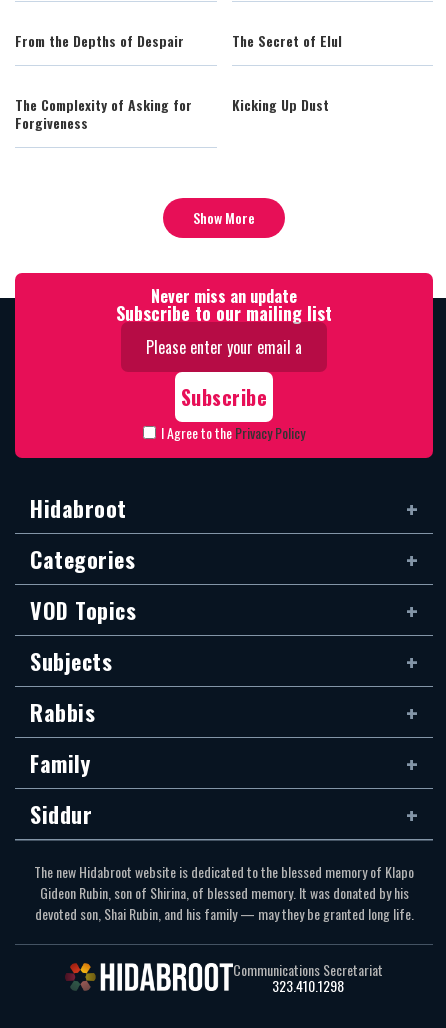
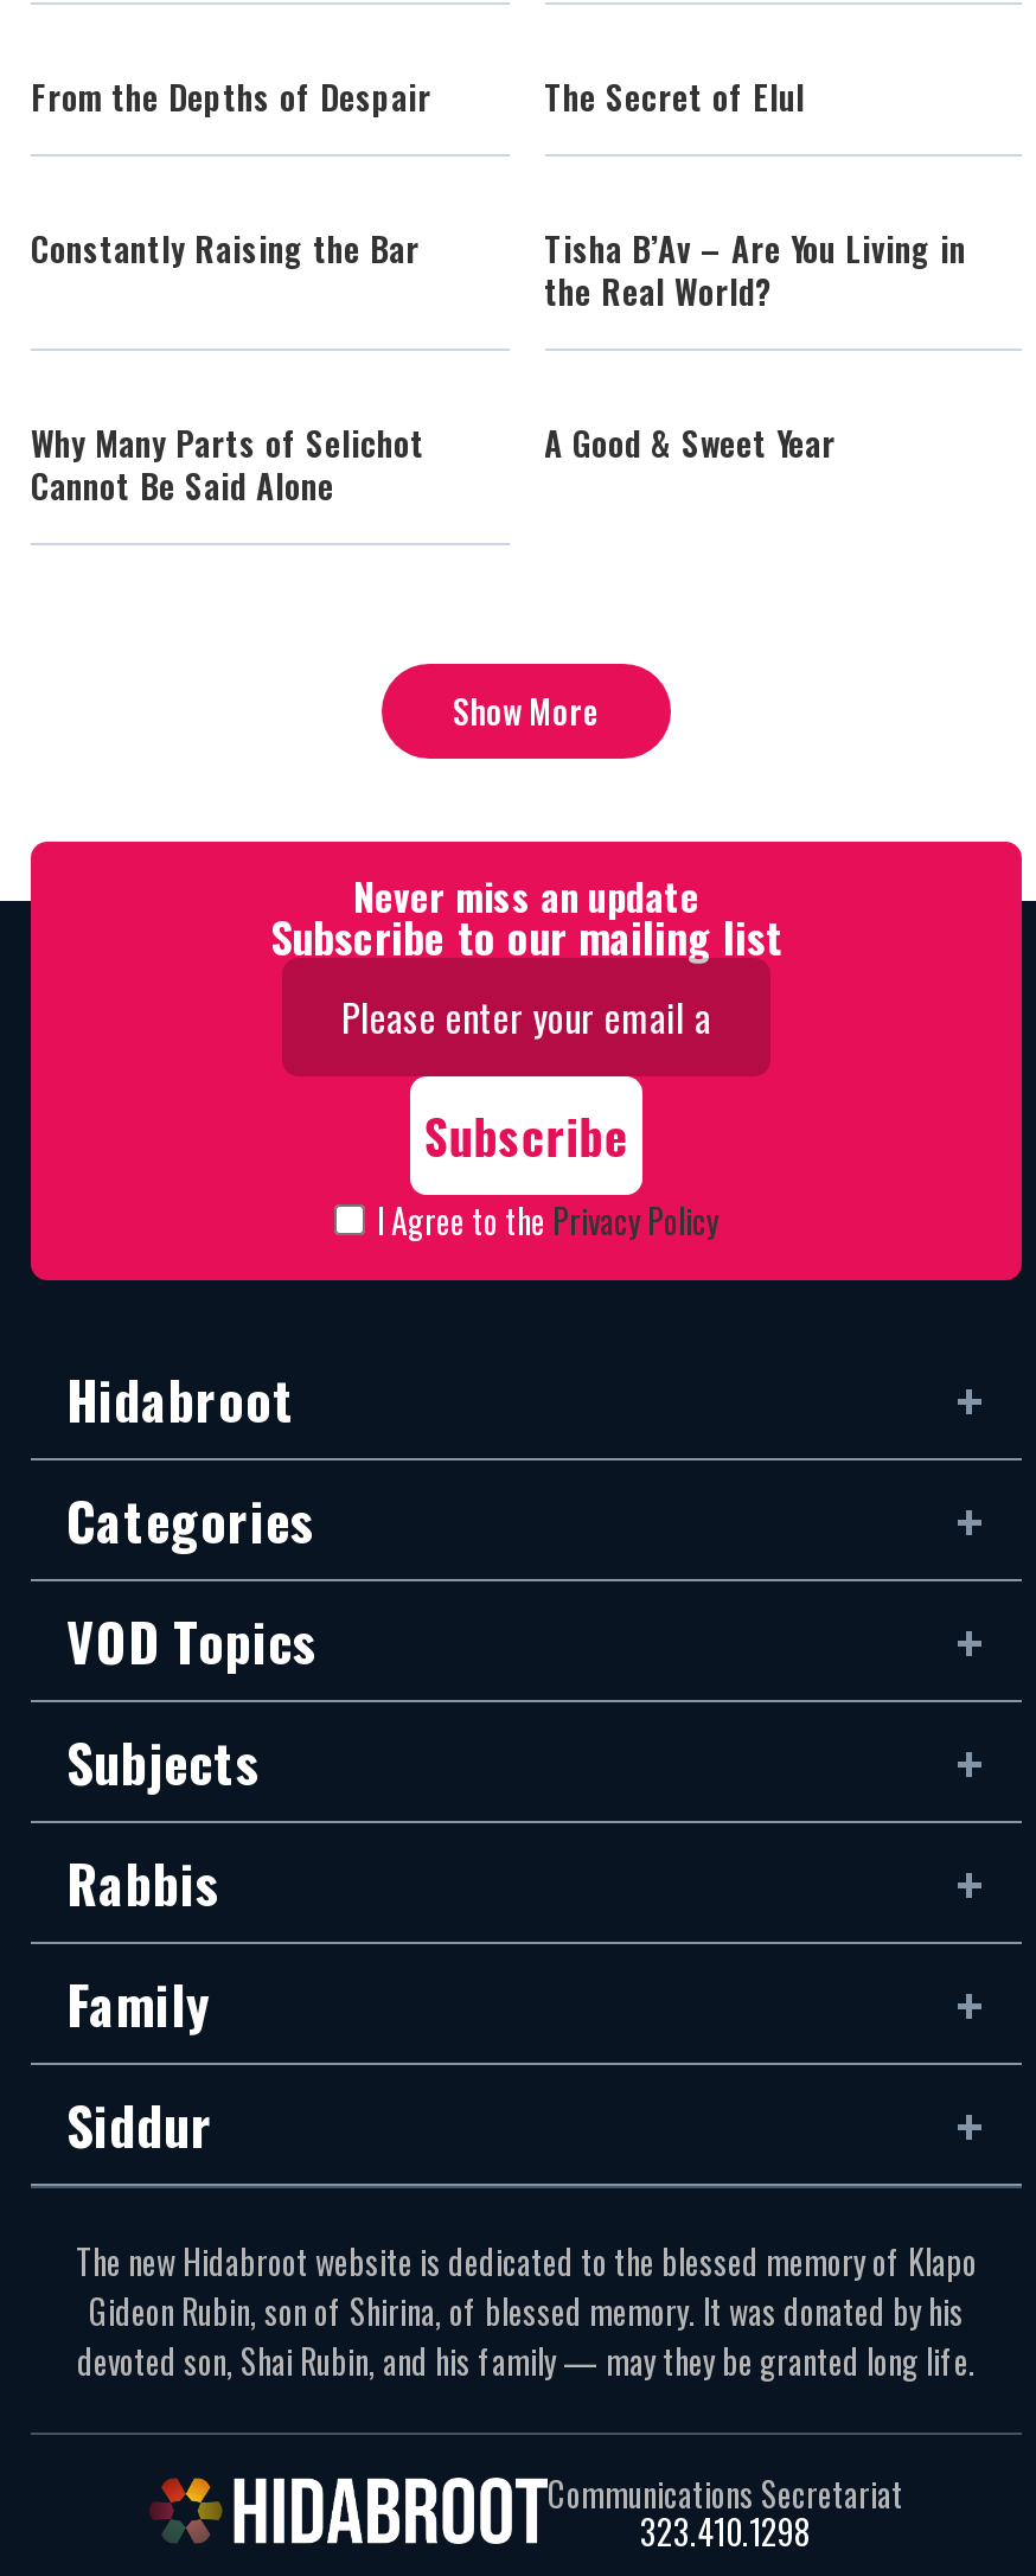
- The Complexity of Asking for
- Forgiveness
+ Constantly Raising the Bar
+ Tisha B’Av – Are You Living in
+ the Real World?
+ Why Many Parts of Selichot
+ Cannot Be Said Alone

- Kicking Up Dust
+ A Good & Sweet Year
